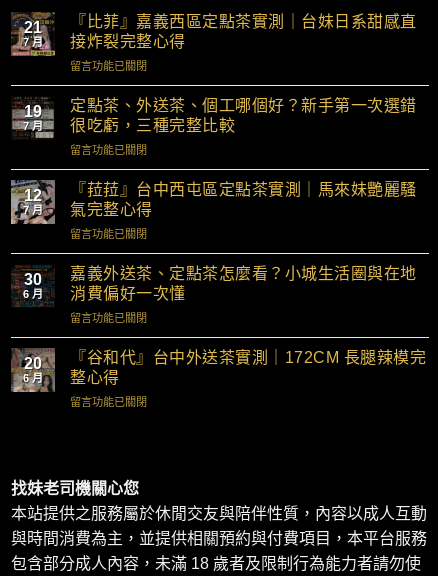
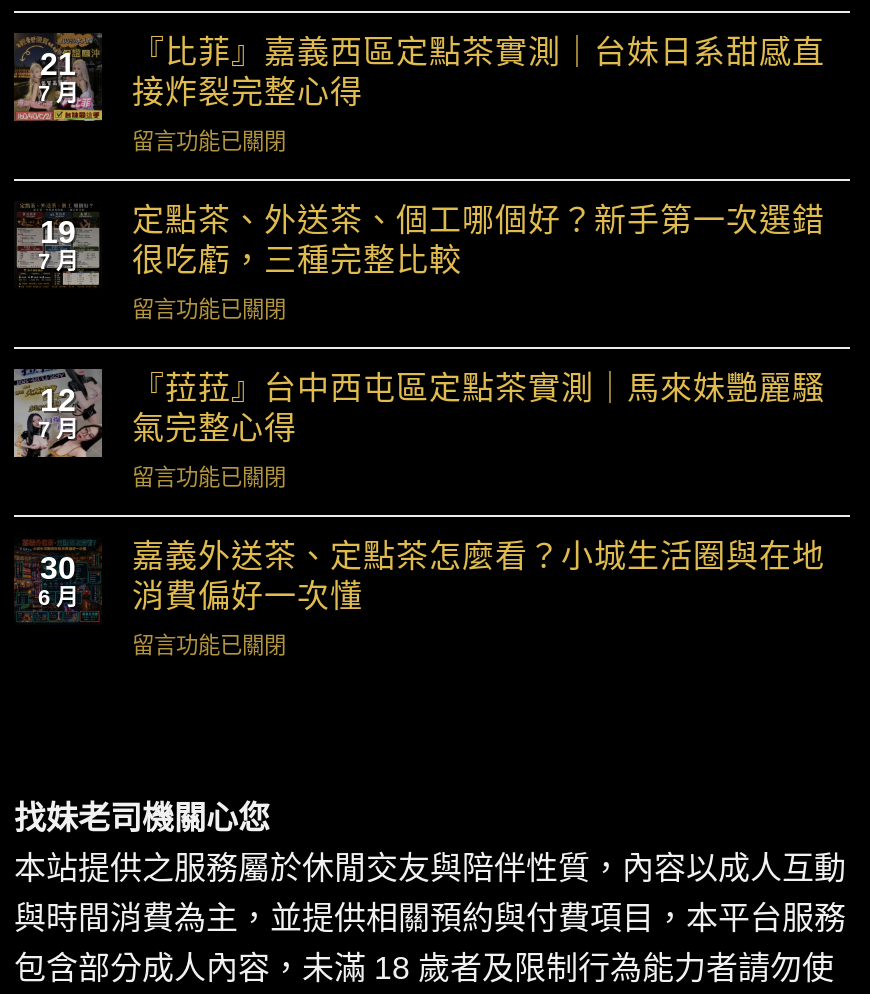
- 『谷和代』台中外送茶實測｜172CM 長腿辣模完
- 整心得
- 留言功能已關閉

- 20
- 6 月
